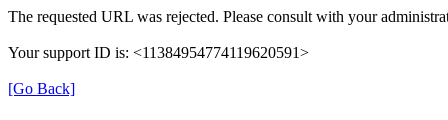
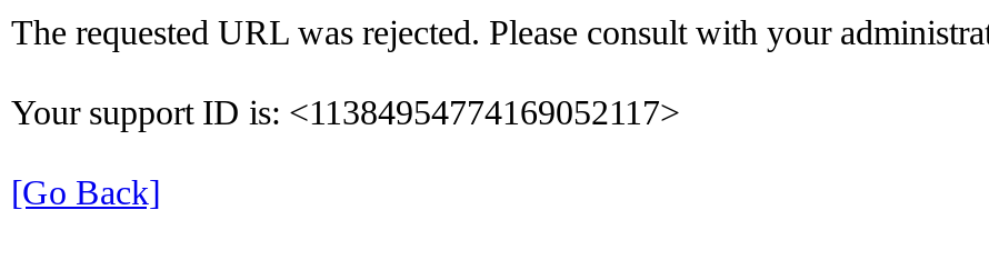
- Your support ID is: <11384954774119620591>
+ Your support ID is: <11384954774169052117>
